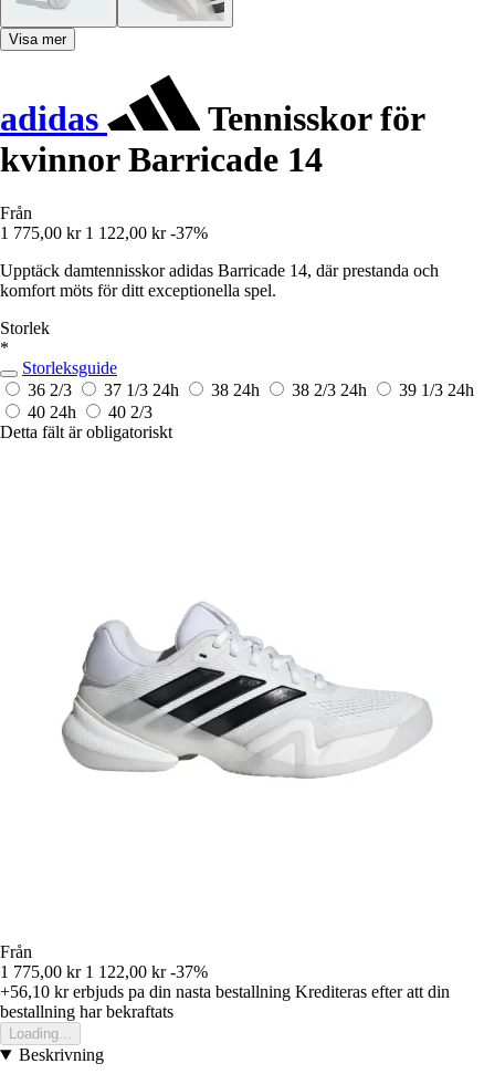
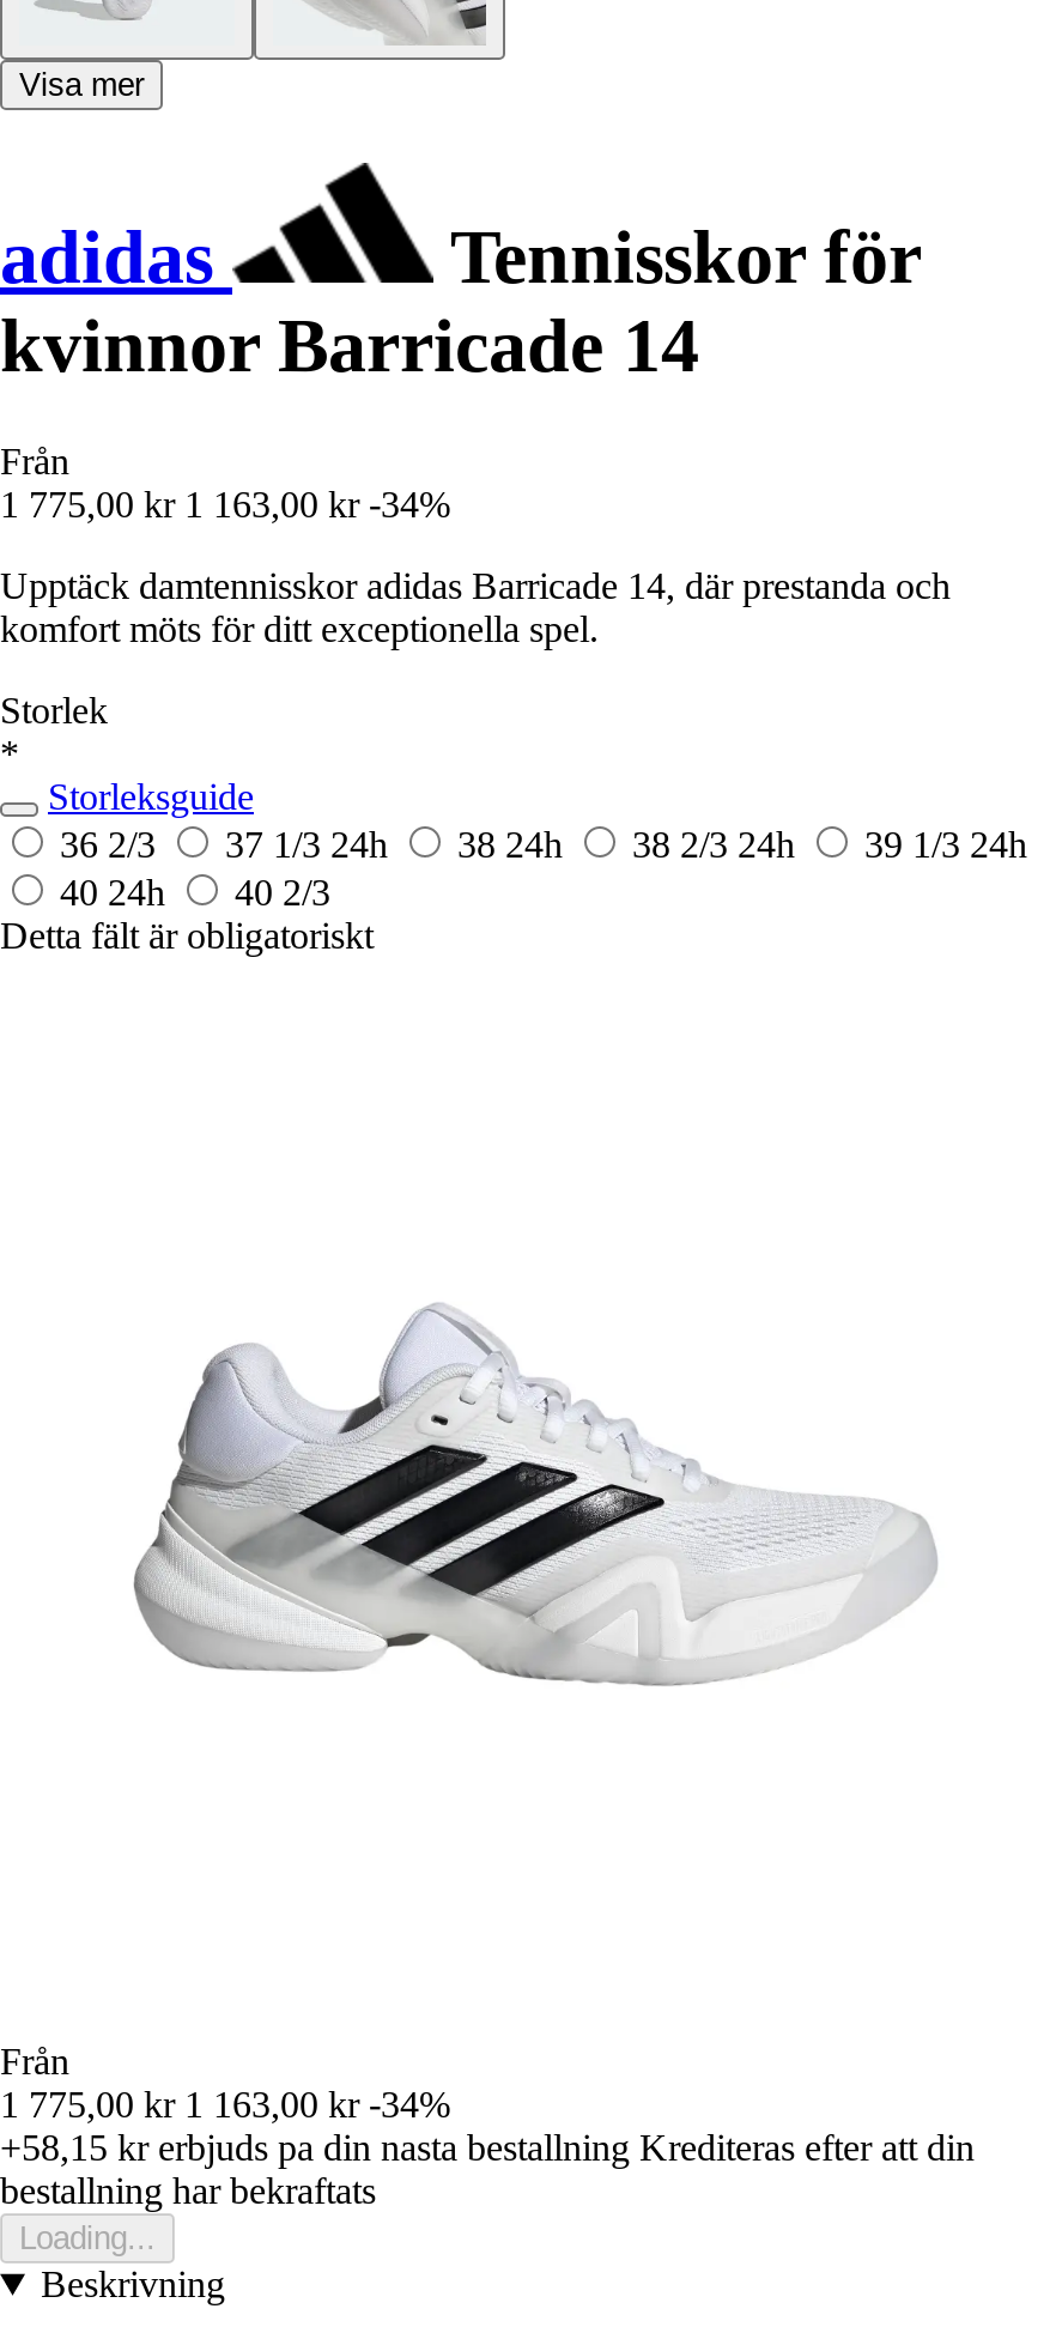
- 1 775,00 kr 1 122,00 kr -37%
+ 1 775,00 kr 1 163,00 kr -34%

- 1 775,00 kr 1 122,00 kr -37%
+ 1 775,00 kr 1 163,00 kr -34%

- +56,10 kr erbjuds pa din nasta bestallning Krediteras efter att din
+ +58,15 kr erbjuds pa din nasta bestallning Krediteras efter att din
